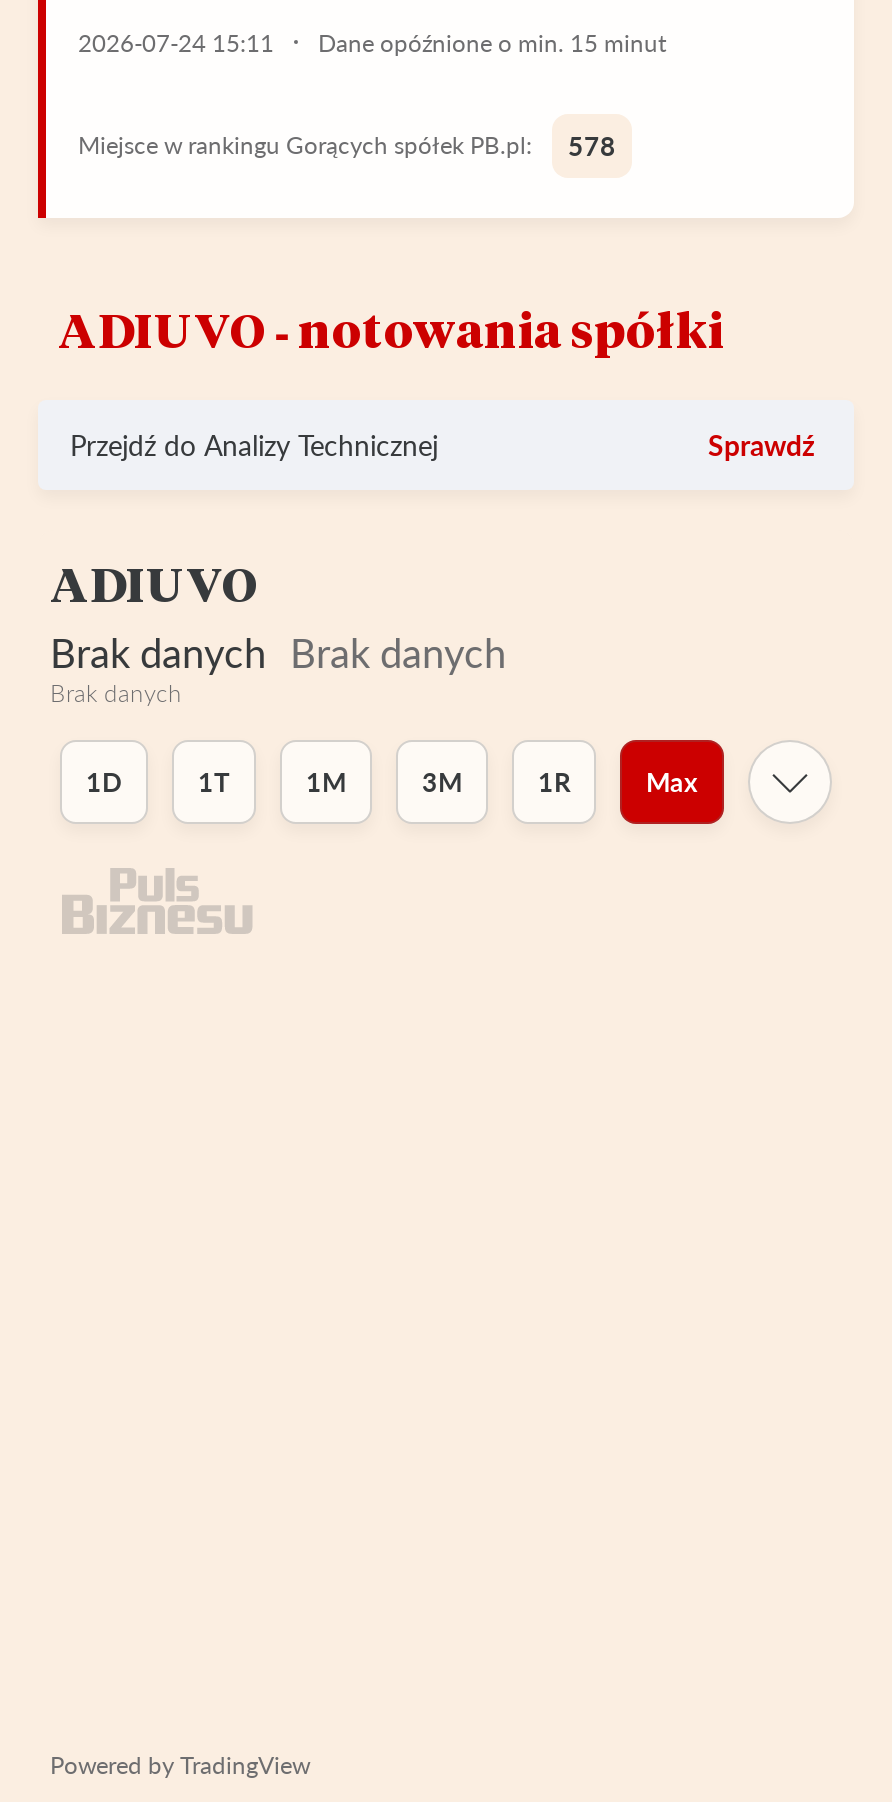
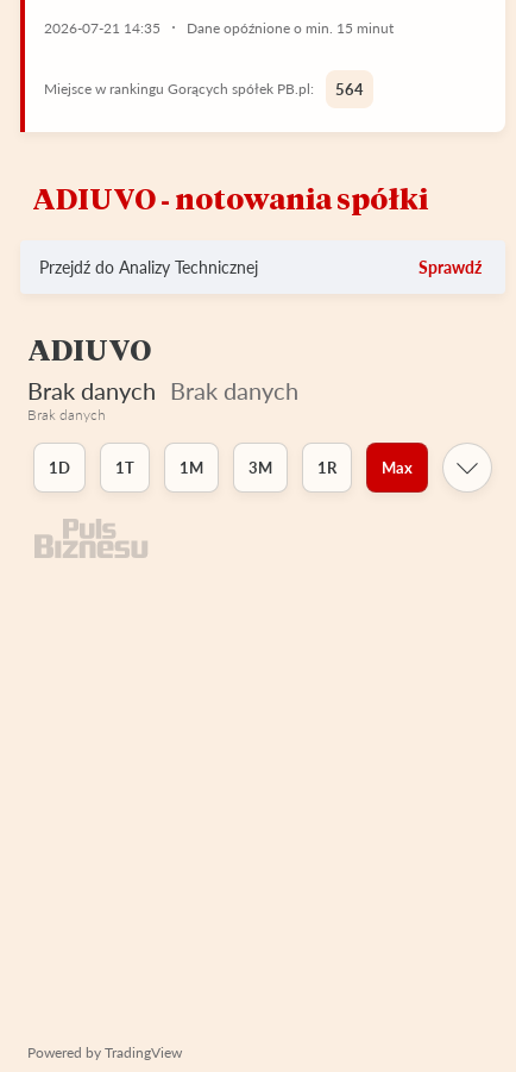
- 2026-07-24 15:11 Dane opóźnione o min. 15 minut
+ 2026-07-21 14:35 Dane opóźnione o min. 15 minut

- Miejsce w rankingu Gorących spółek PB.pl: 578
+ Miejsce w rankingu Gorących spółek PB.pl: 564
